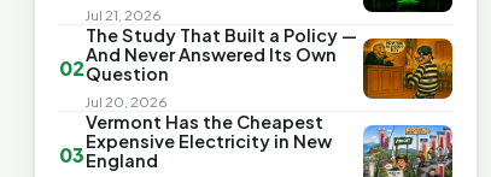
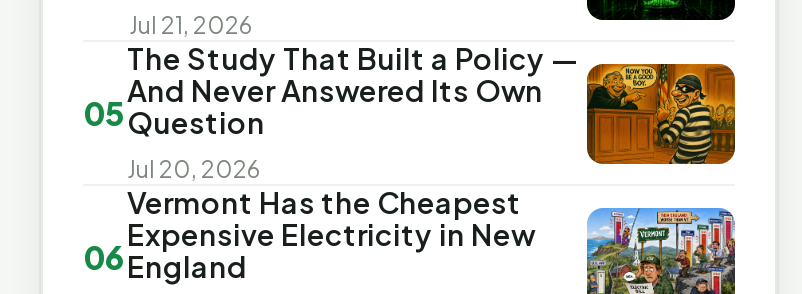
- 02 Question
+ 05 Question

- 03 England
+ 06 England
